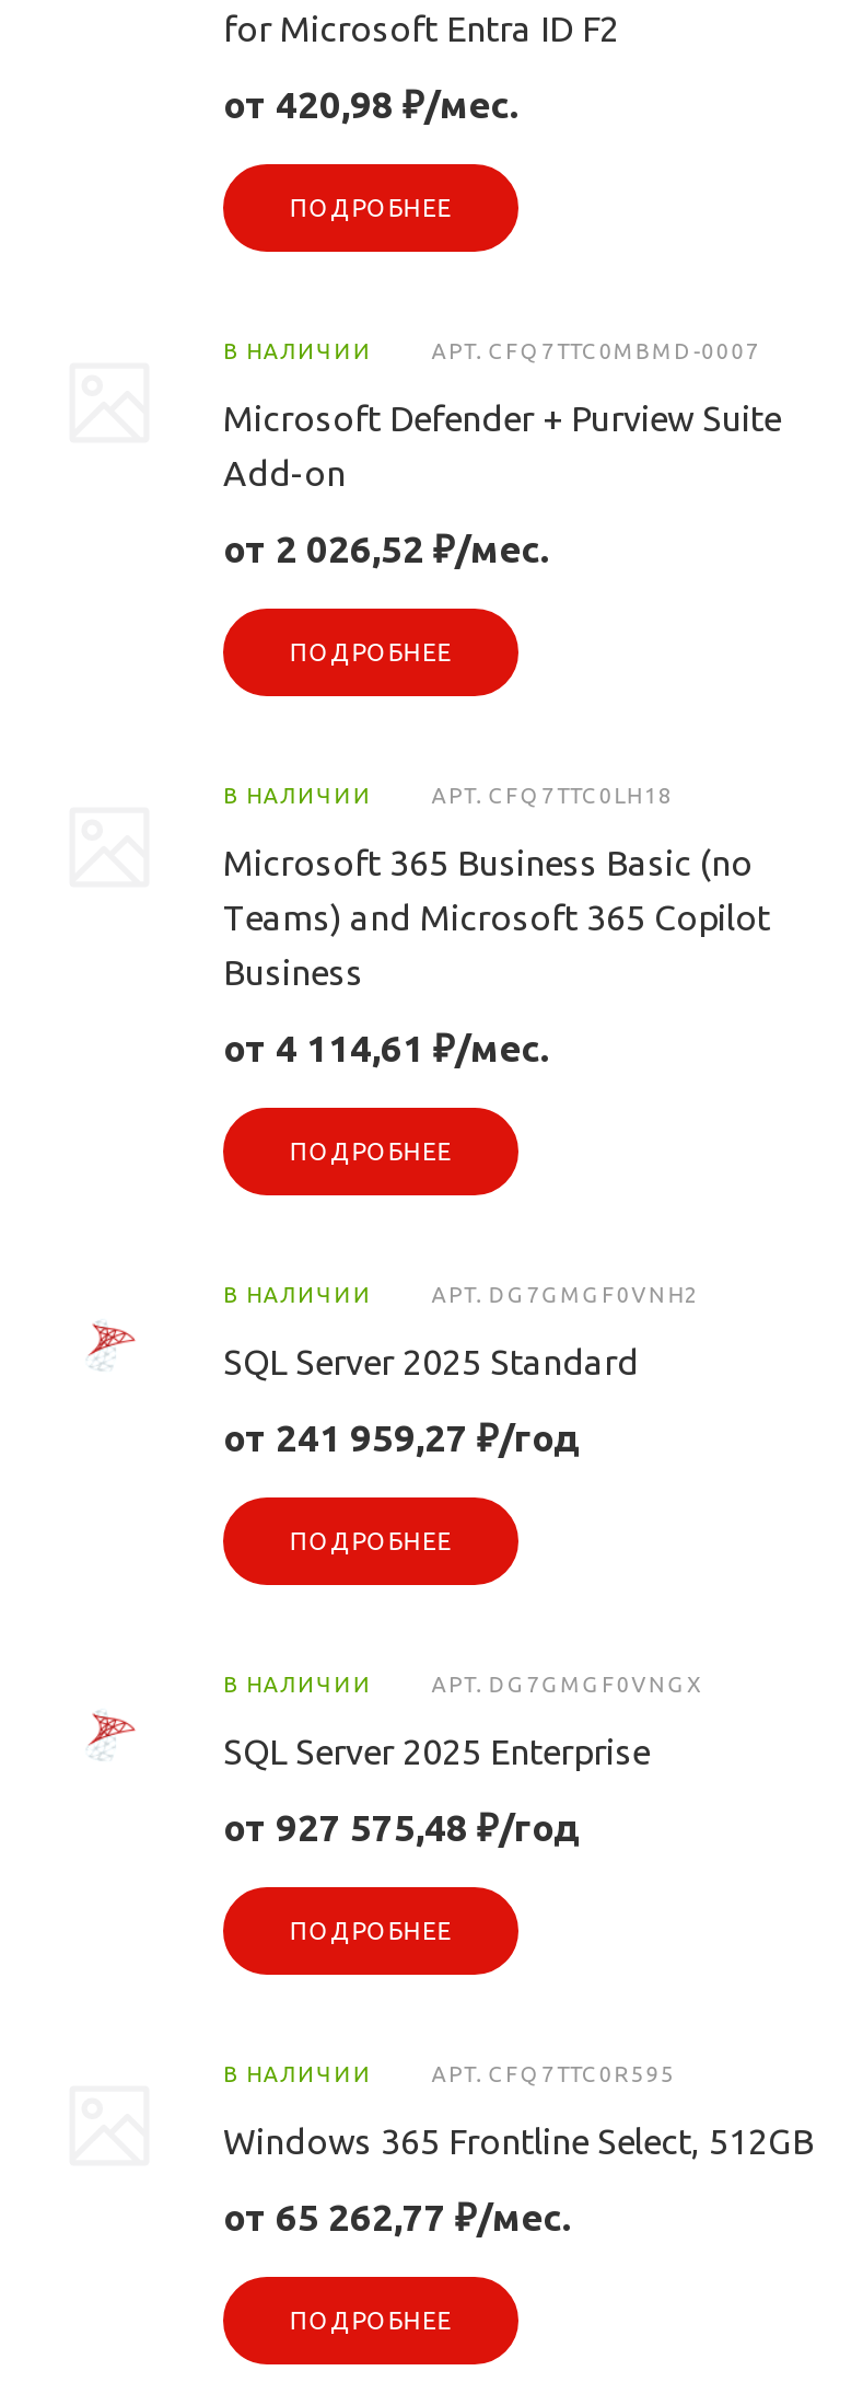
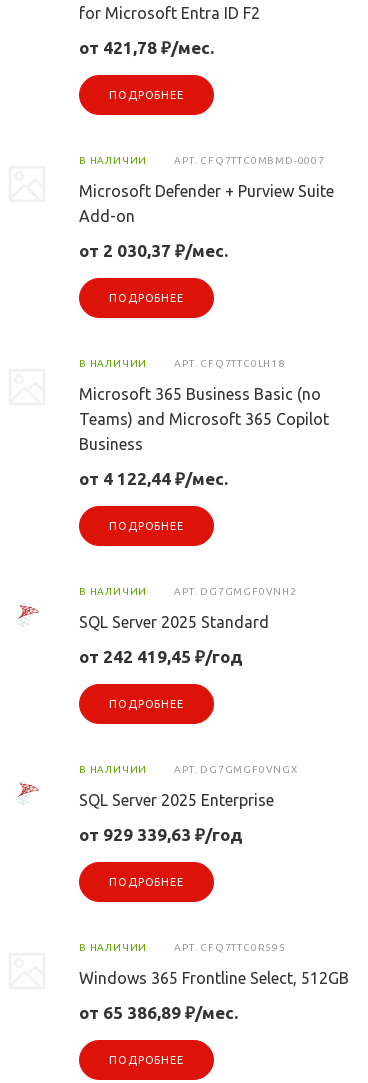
- от 420,98 ₽/мес.
+ от 421,78 ₽/мес.

- от 2 026,52 ₽/мес.
+ от 2 030,37 ₽/мес.

- от 4 114,61 ₽/мес.
+ от 4 122,44 ₽/мес.

- от 241 959,27 ₽/год
+ от 242 419,45 ₽/год

- от 927 575,48 ₽/год
+ от 929 339,63 ₽/год

- от 65 262,77 ₽/мес.
+ от 65 386,89 ₽/мес.
